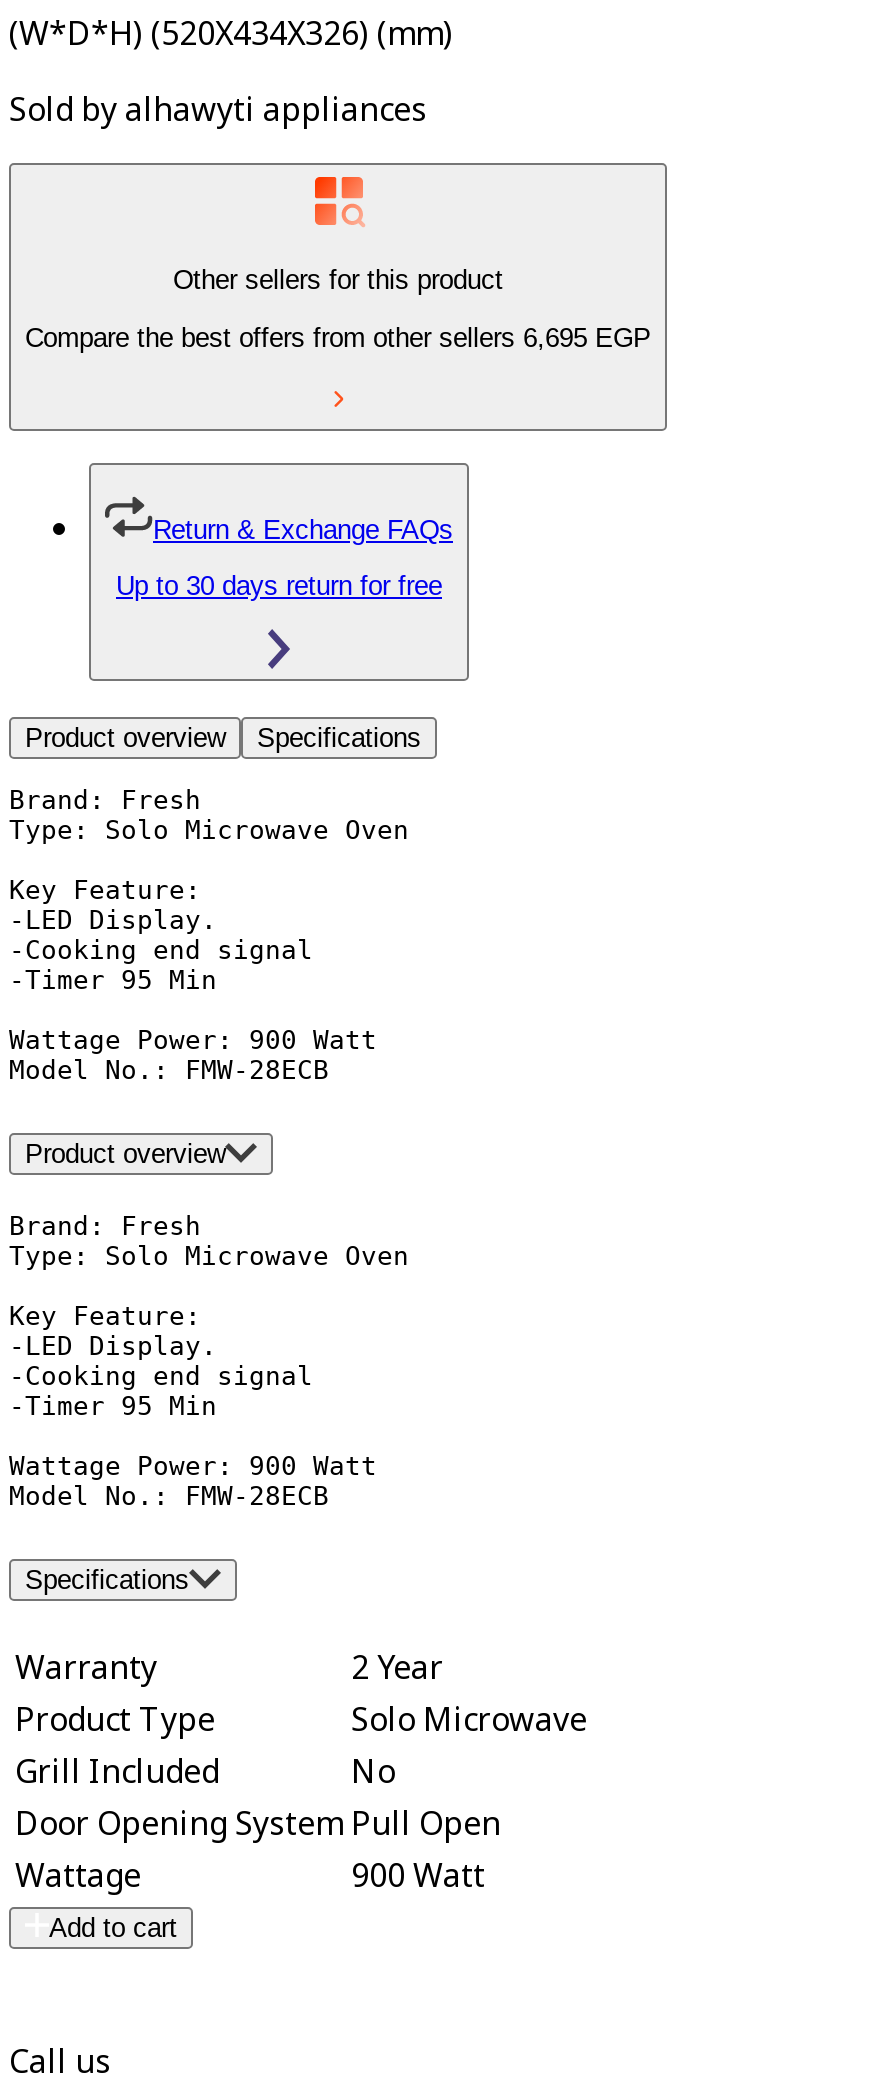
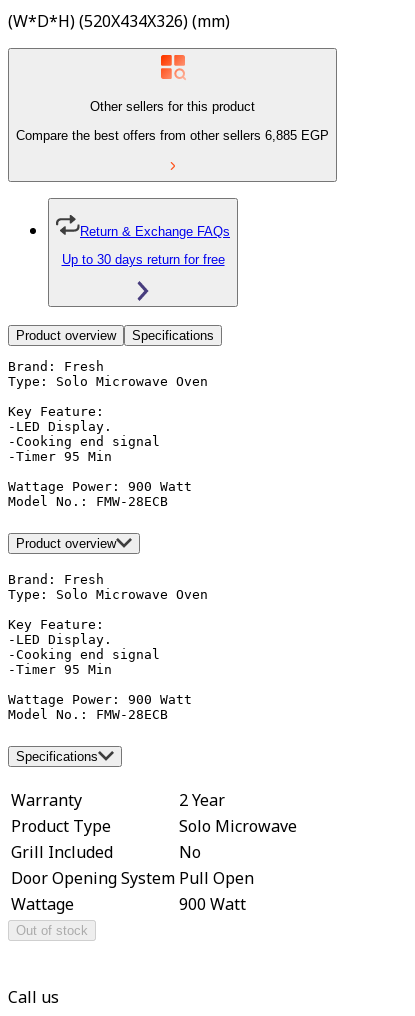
- Sold by alhawyti appliances

- Compare the best offers from other sellers 6,695 EGP
+ Compare the best offers from other sellers 6,885 EGP

- Add to cart
+ Out of stock
